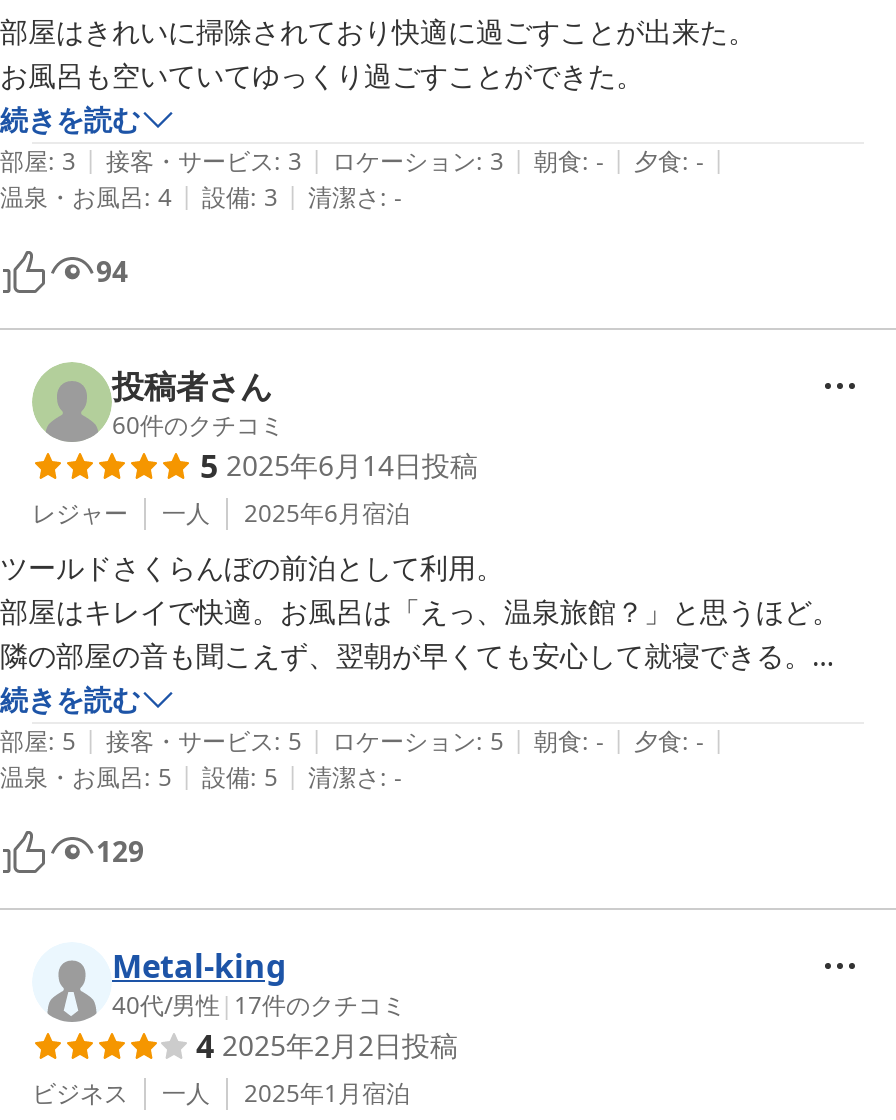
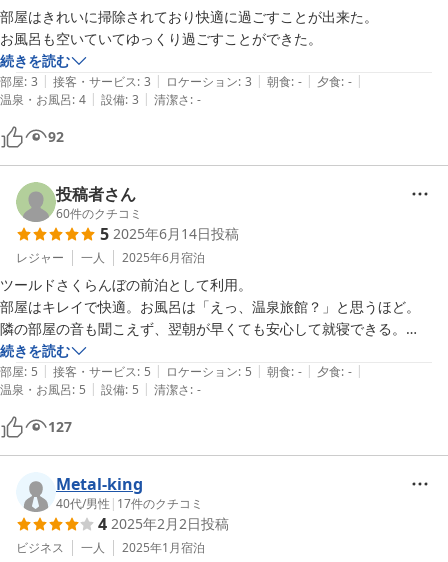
- 94
+ 92

- 129
+ 127
